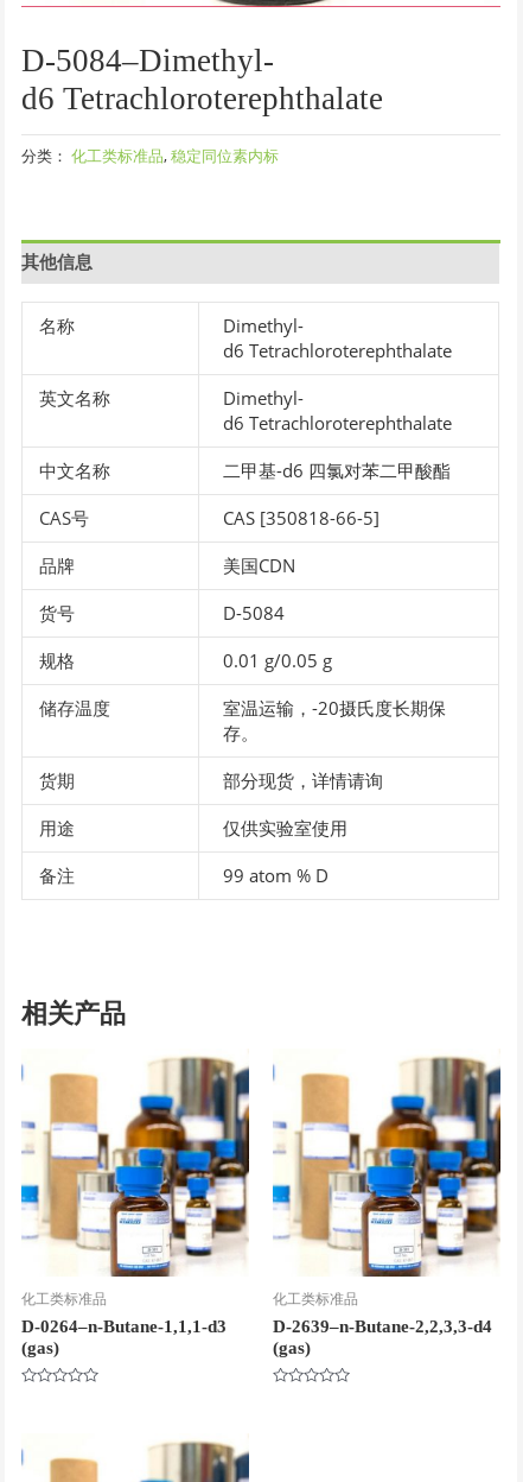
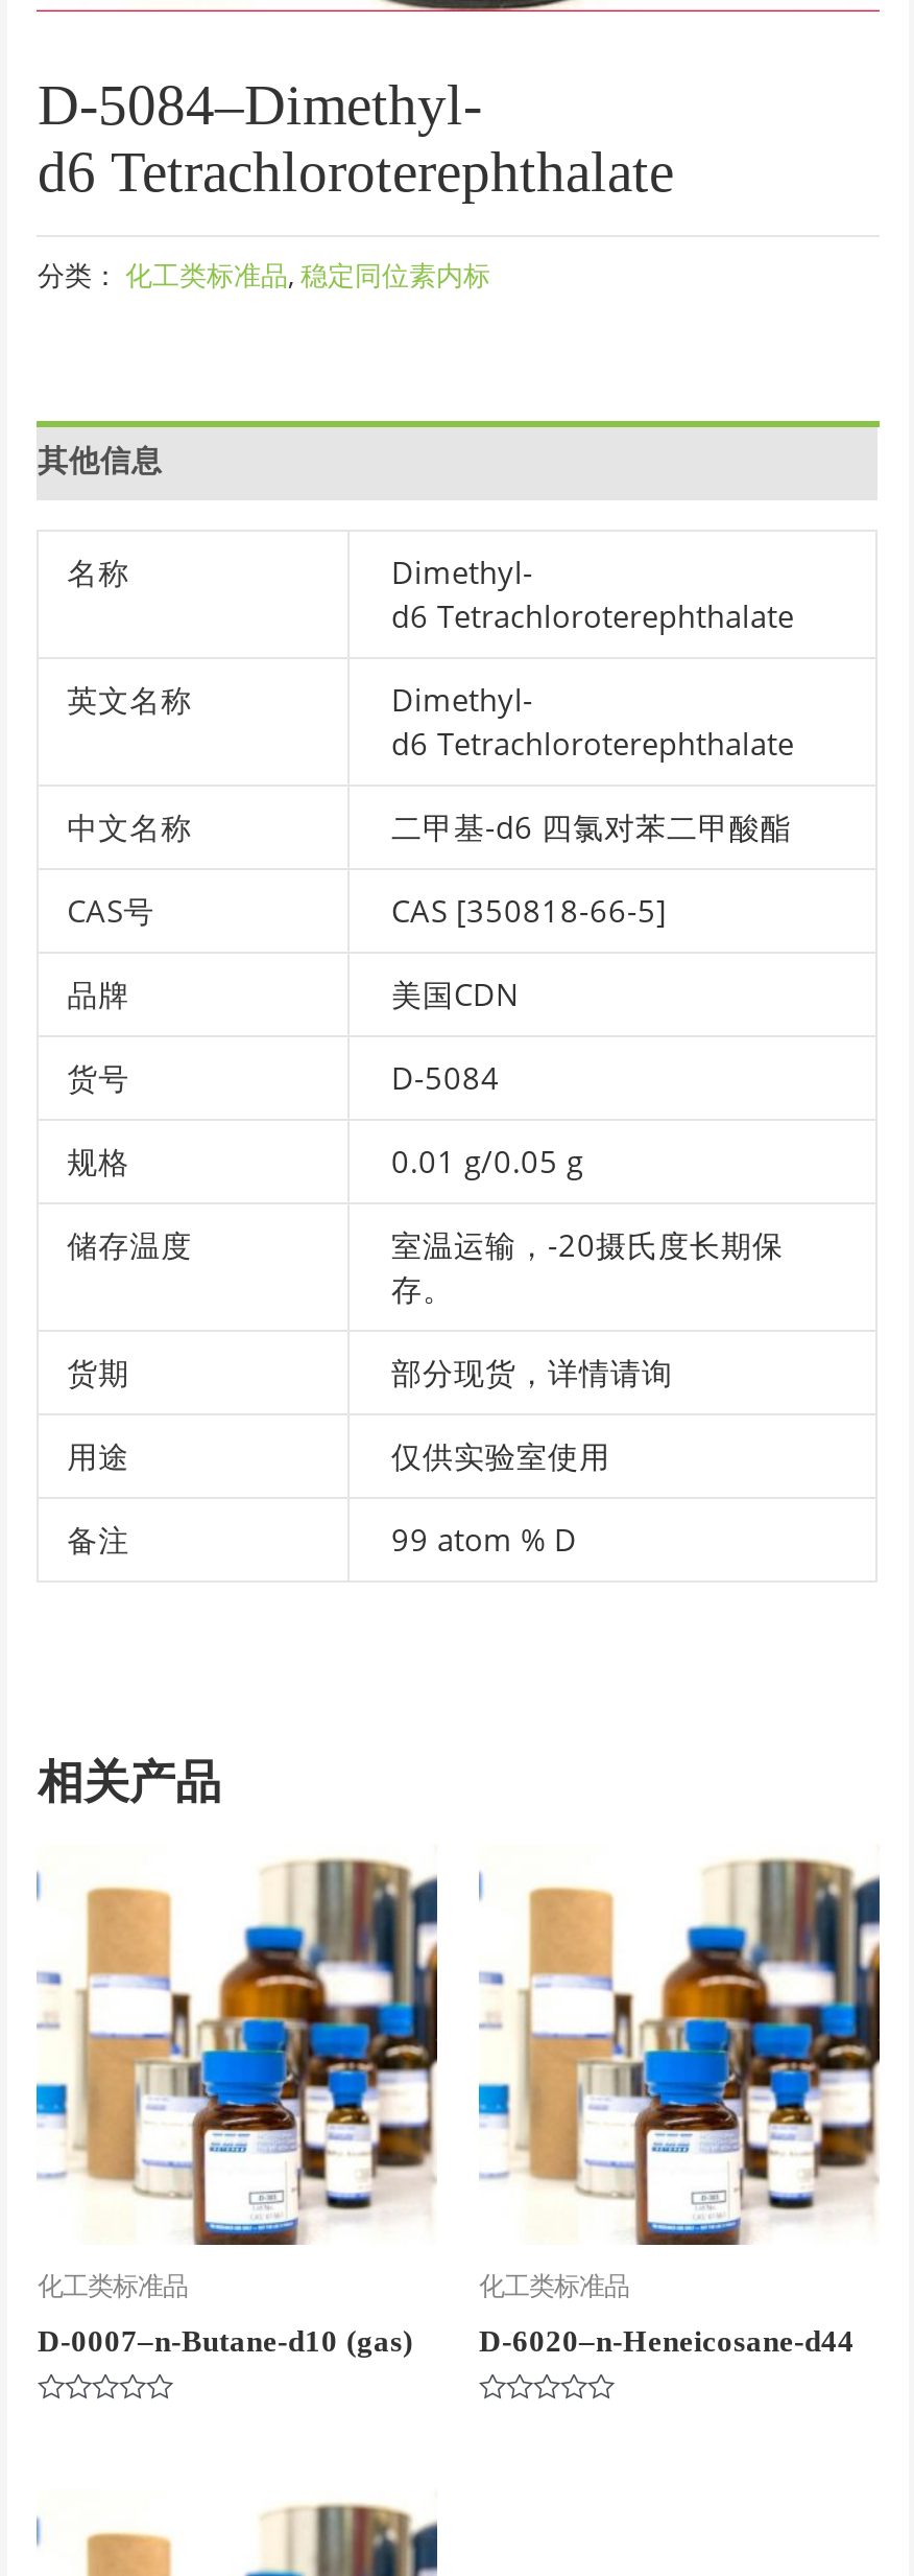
- D-0264–n-Butane-1,1,1-d3
- (gas)
+ D-0007–n-Butane-d10 (gas)

- D-2639–n-Butane-2,2,3,3-d4
- (gas)
+ D-6020–n-Heneicosane-d44
